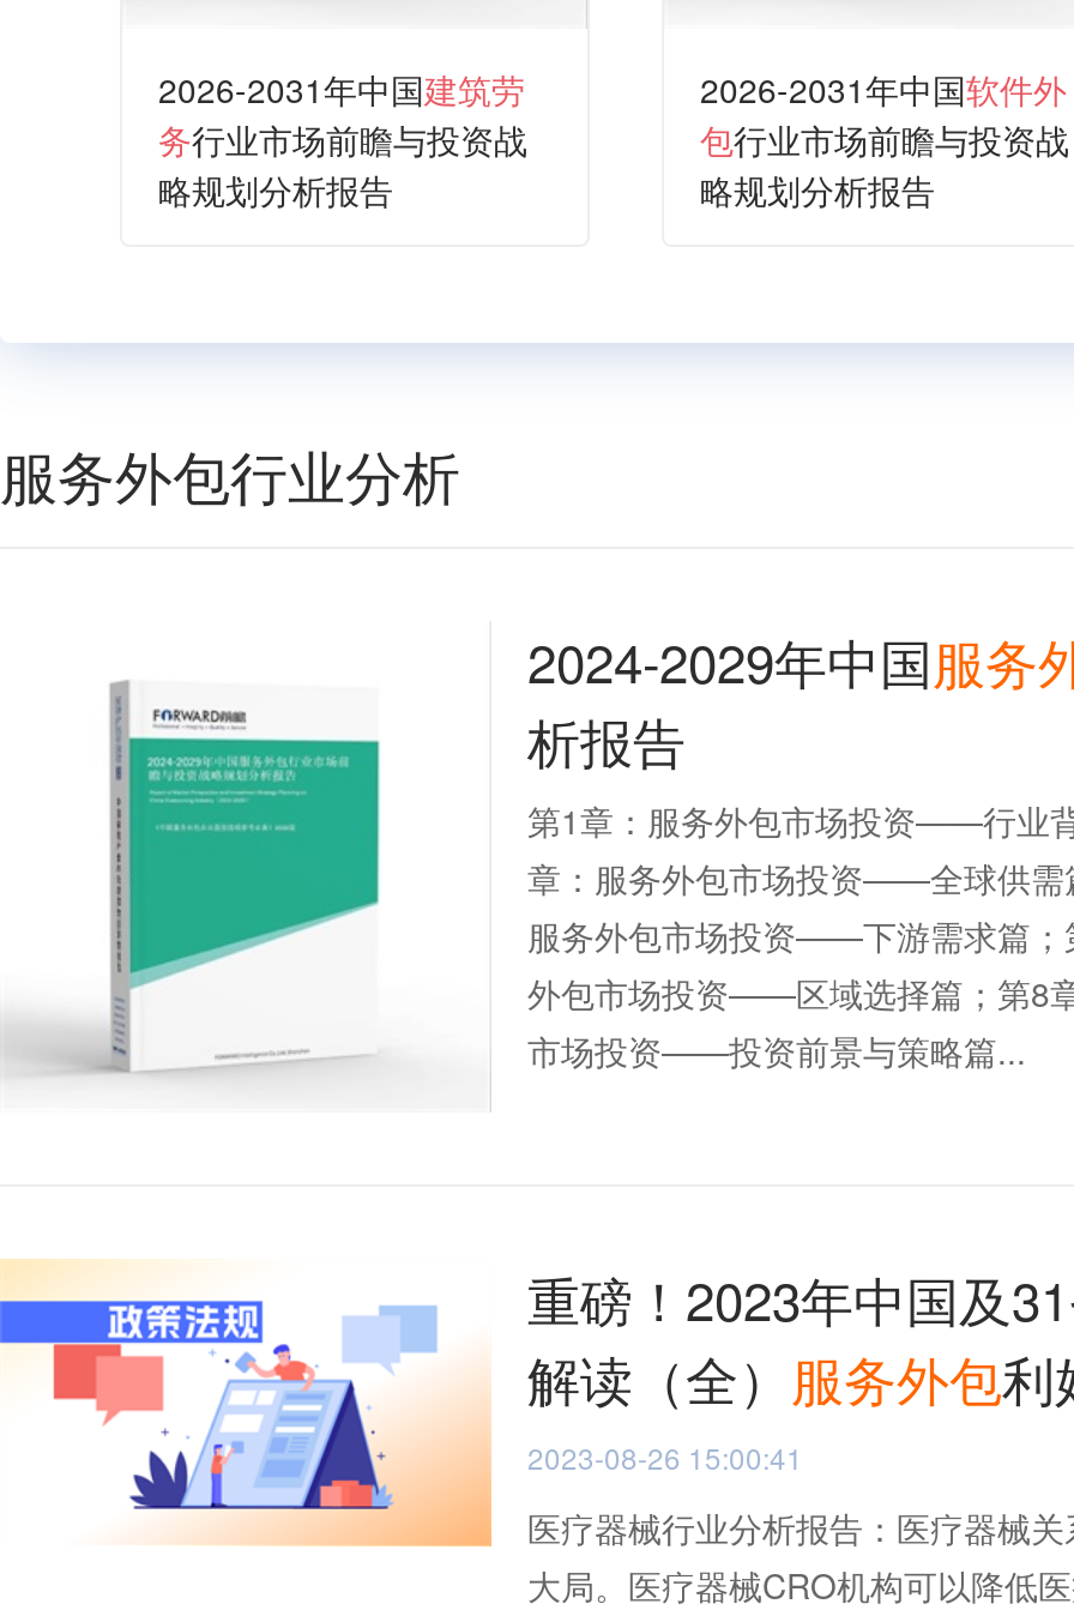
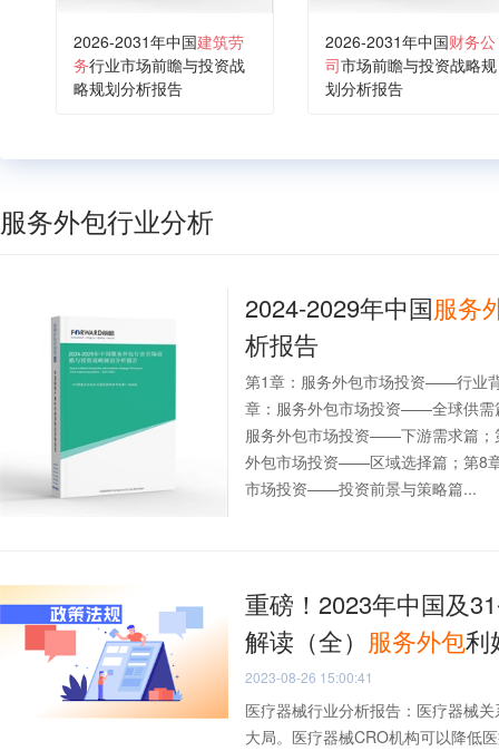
- 2026-2031年中国软件外
- 包行业市场前瞻与投资战
- 略规划分析报告
+ 2026-2031年中国财务公
+ 司市场前瞻与投资战略规
+ 划分析报告
